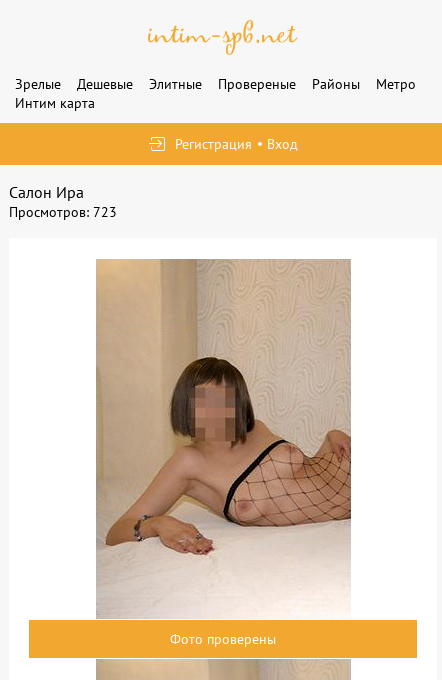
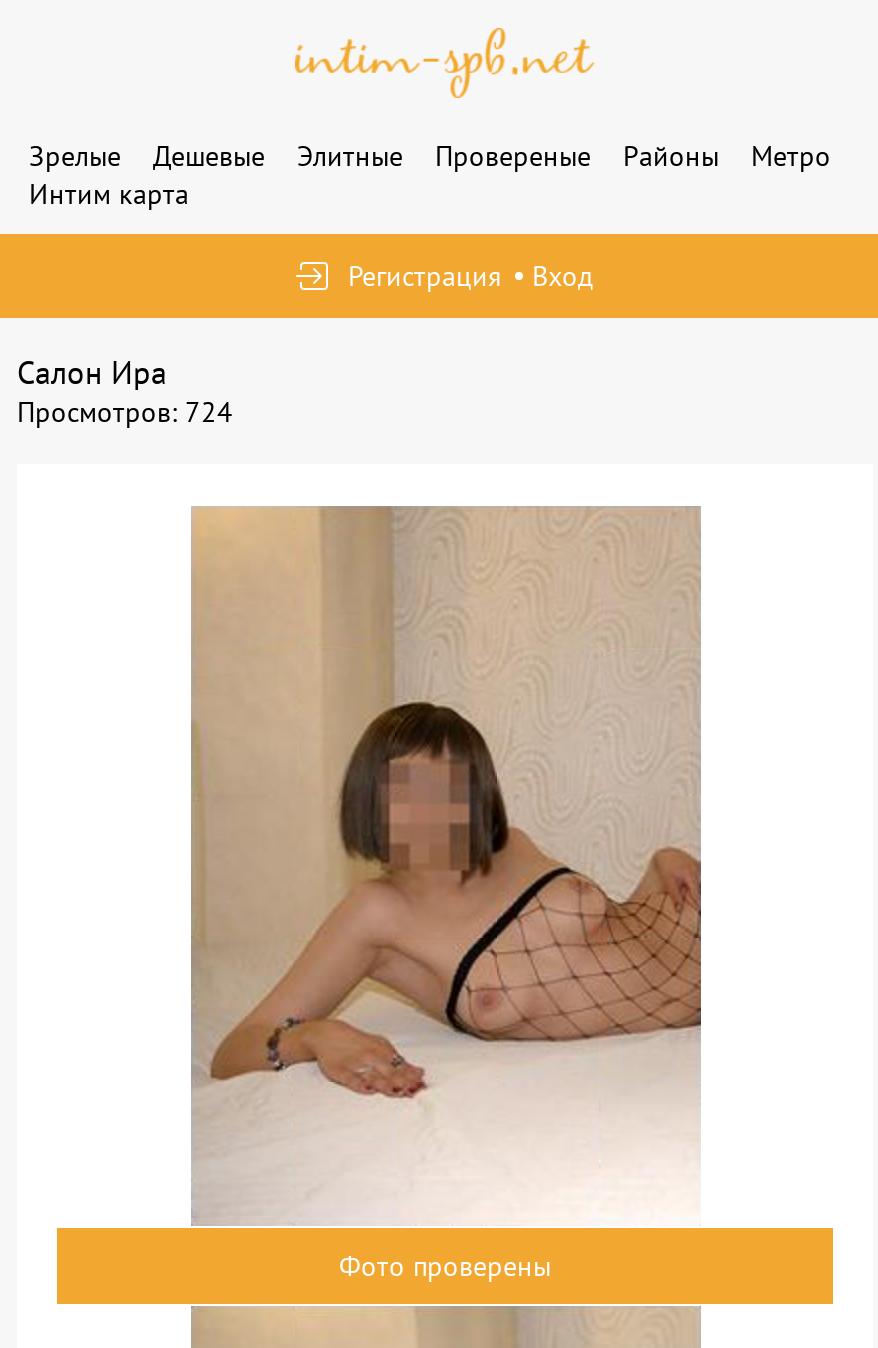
- Просмотров: 723
+ Просмотров: 724
